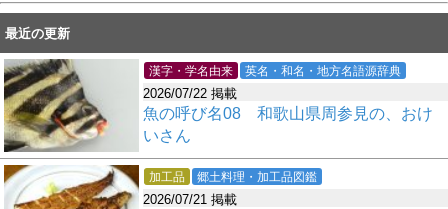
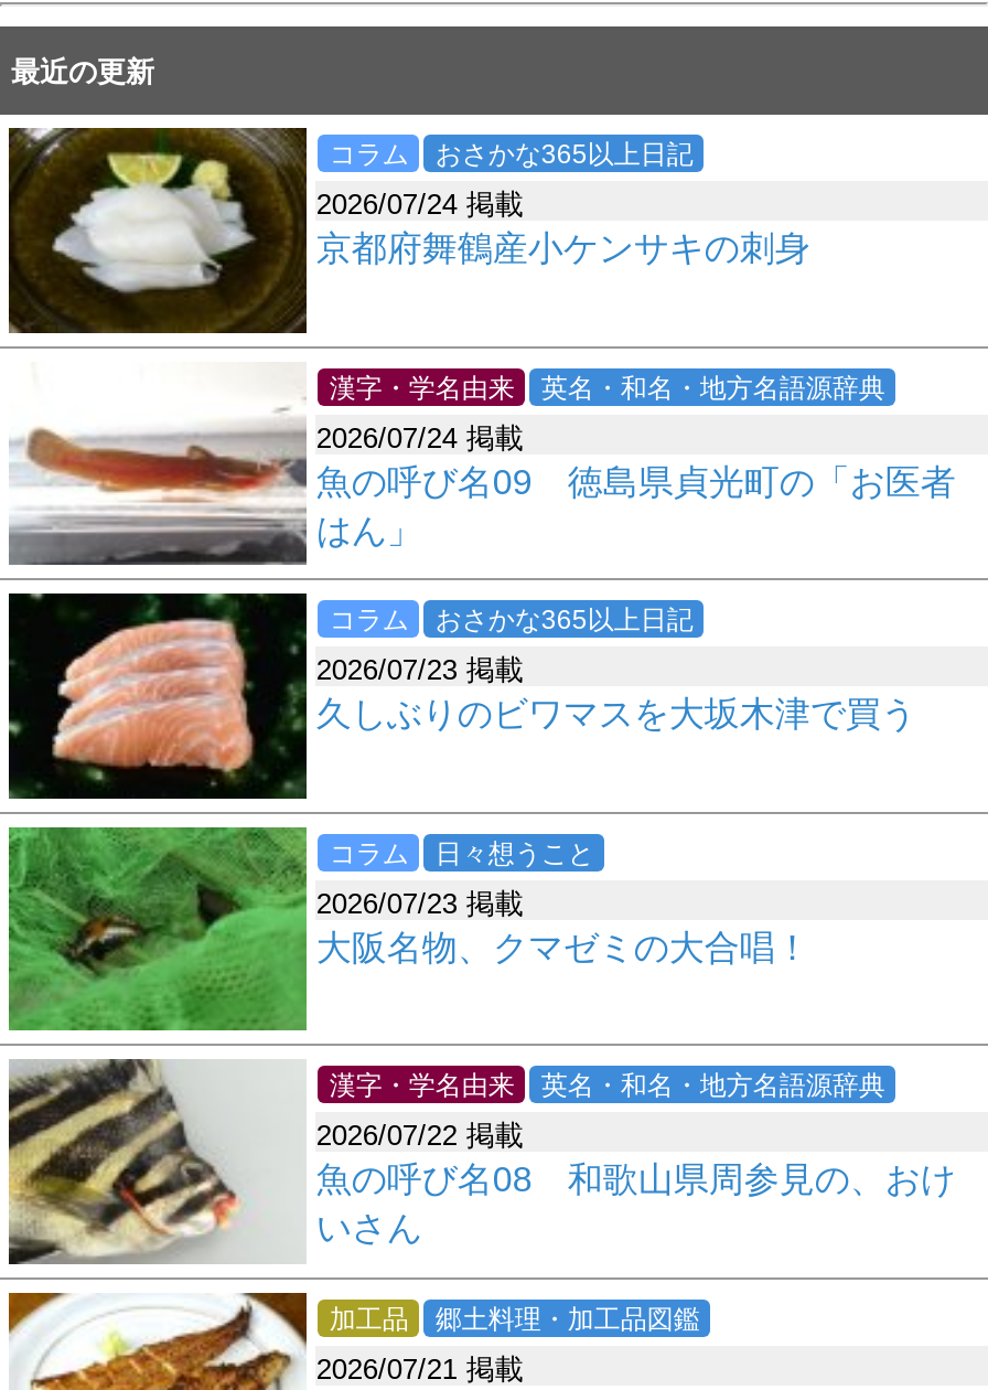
+ [image]
+ コラム
+ おさかな365以上日記
+ 2026/07/24 掲載
+ 京都府舞鶴産小ケンサキの刺身

+ [image]
+ コラム
+ 日々想うこと
+ 2026/07/23 掲載
+ 大阪名物、クマゼミの大合唱！

+ [image]

+ [image]
+ 漢字・学名由来
+ 英名・和名・地方名語源辞典
+ 2026/07/24 掲載
+ 魚の呼び名09 徳島県貞光町の「お医者
+ はん」
+ コラム
+ おさかな365以上日記
+ 2026/07/23 掲載
+ 久しぶりのビワマスを大坂木津で買う
